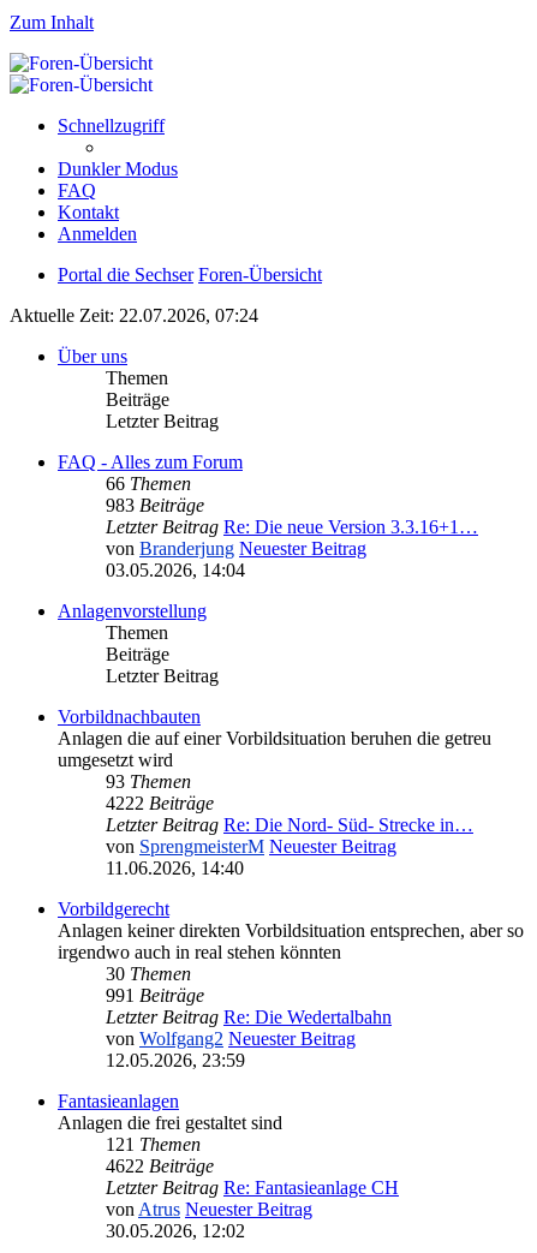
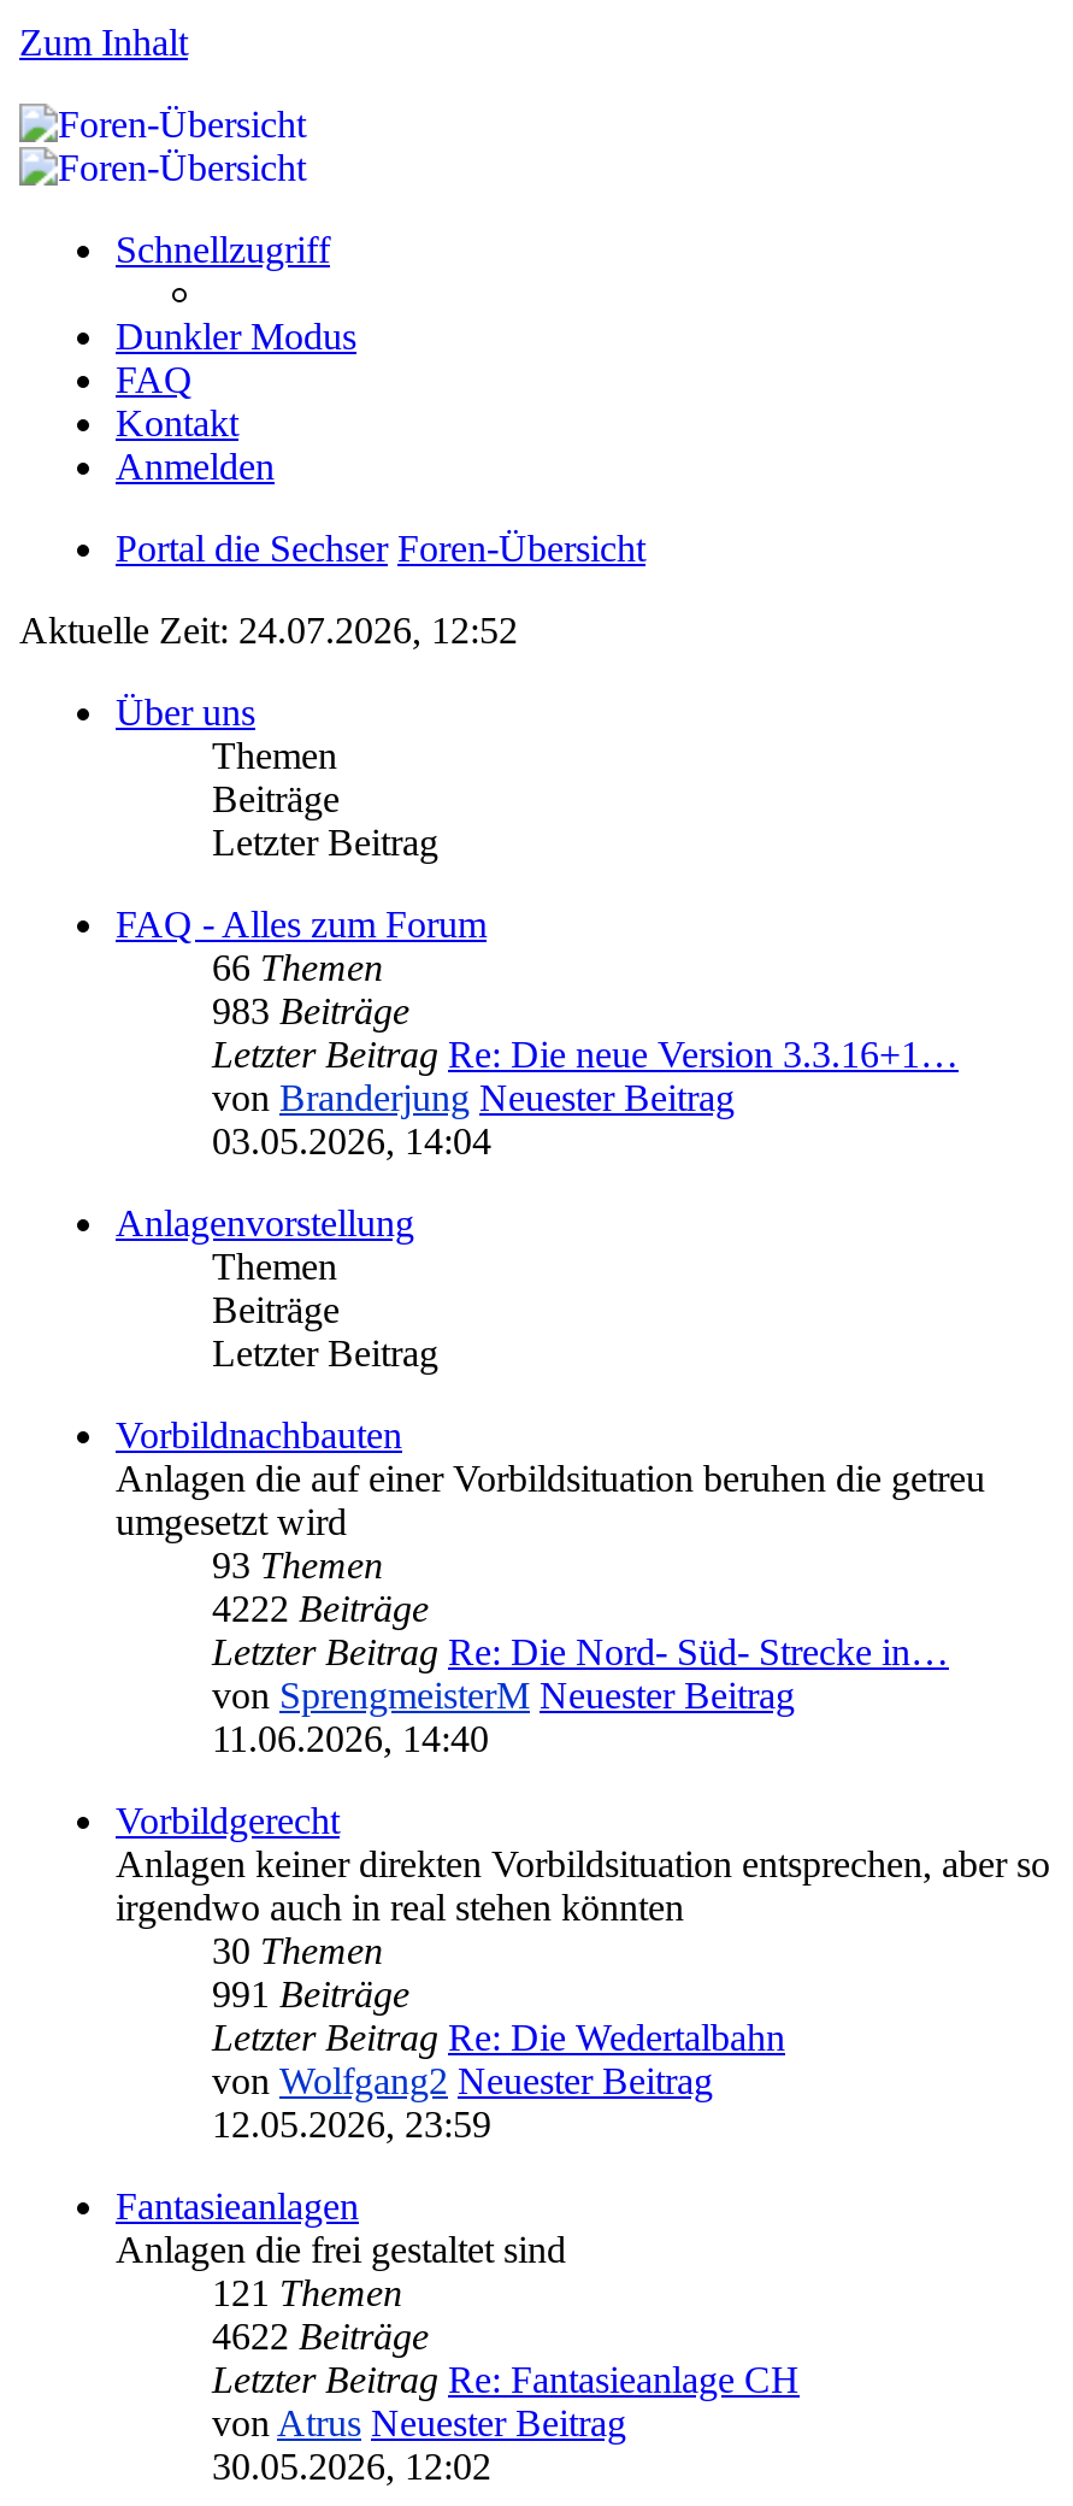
- Aktuelle Zeit: 22.07.2026, 07:24
+ Aktuelle Zeit: 24.07.2026, 12:52
